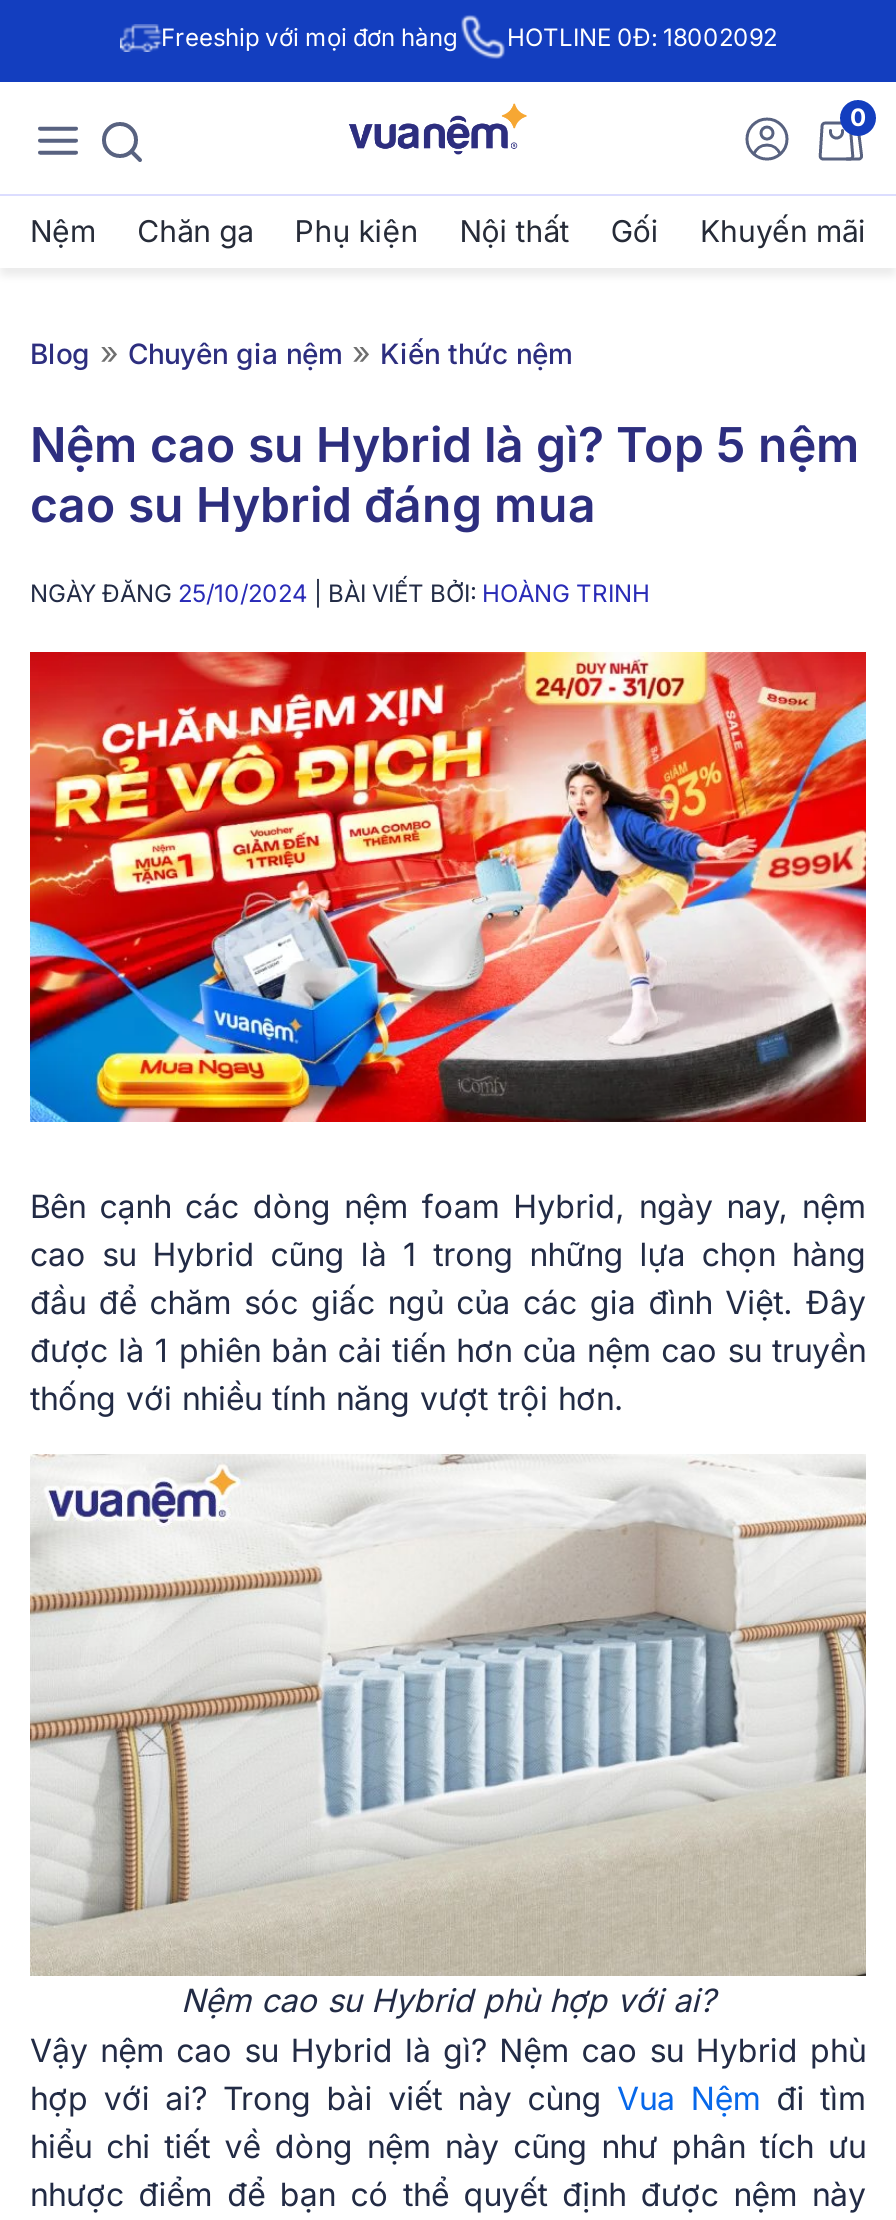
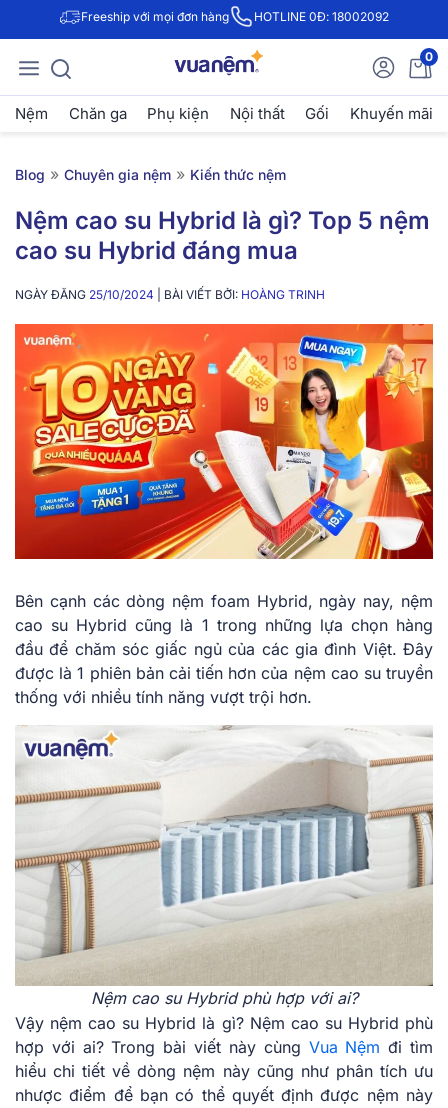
- [image]
+ [image]
